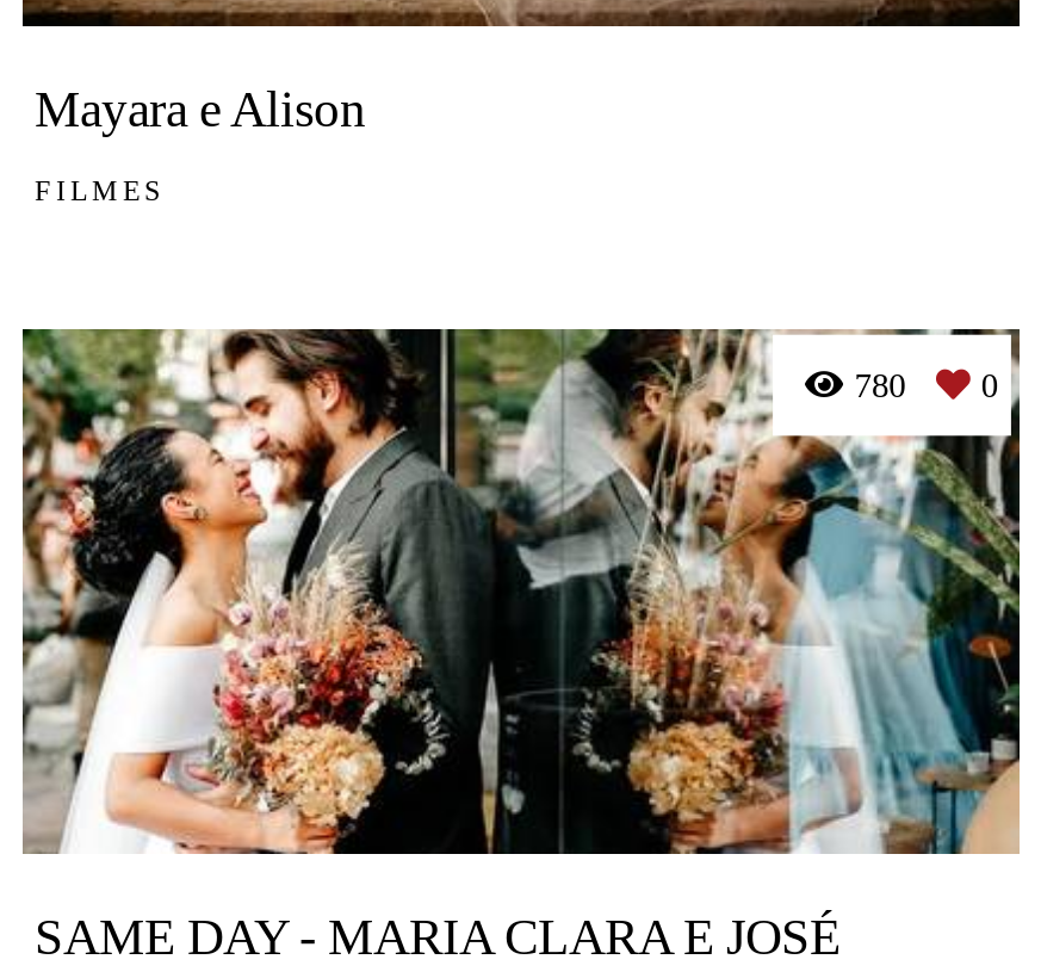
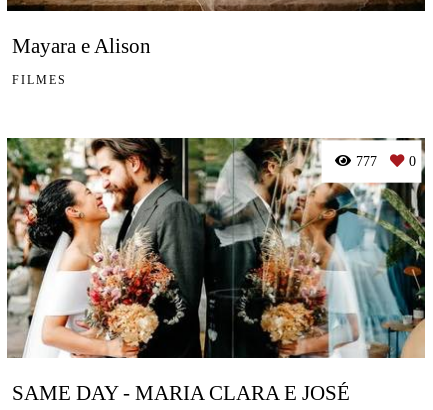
- 780
+ 777
